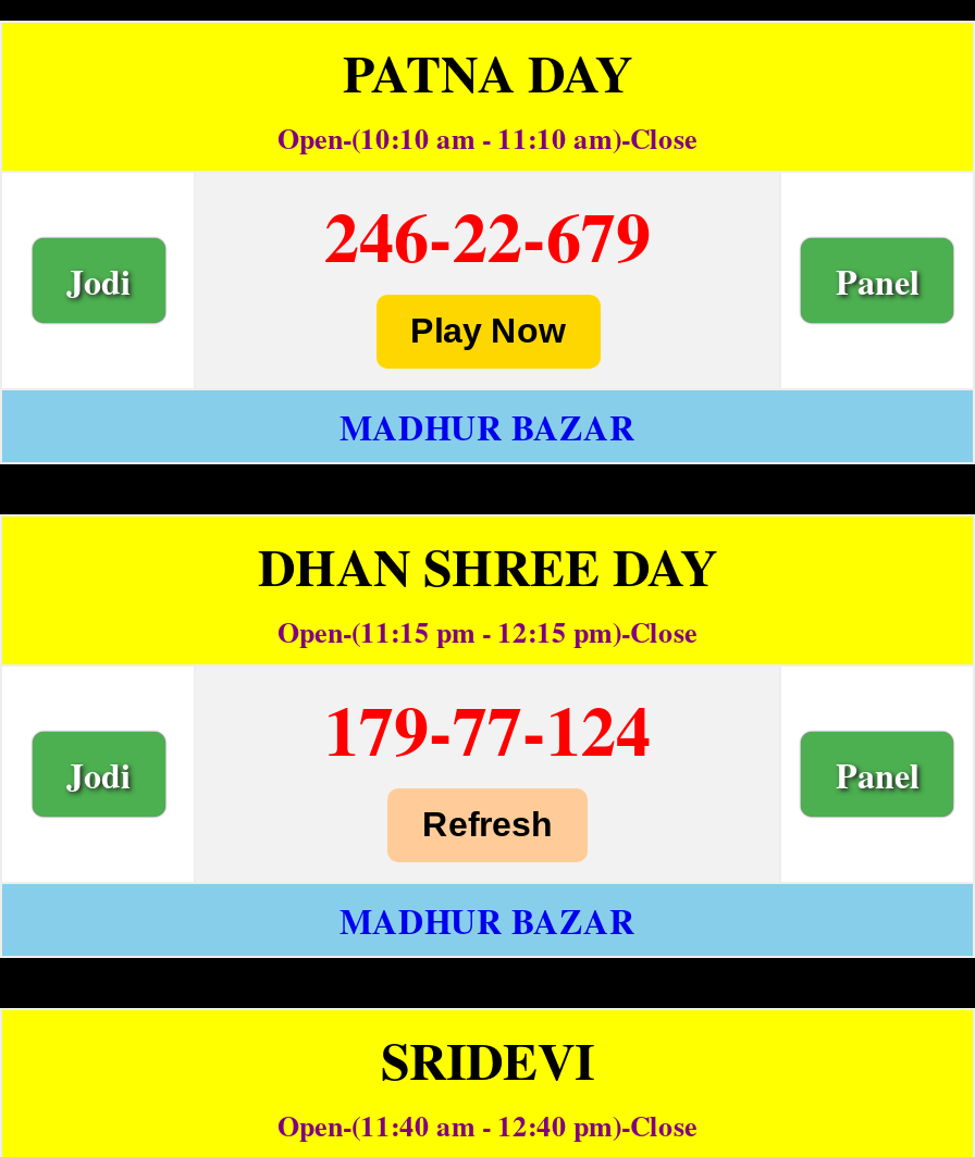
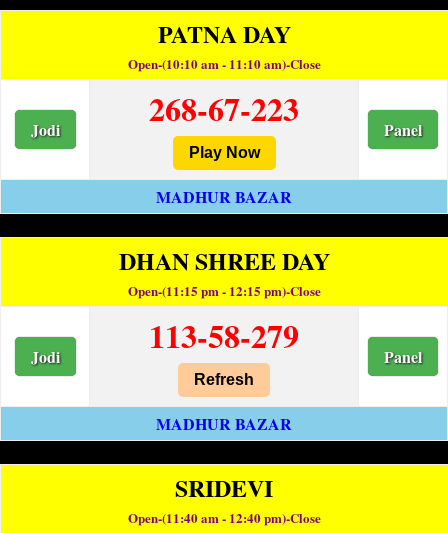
- 246-22-679
+ 268-67-223

- 179-77-124
+ 113-58-279
